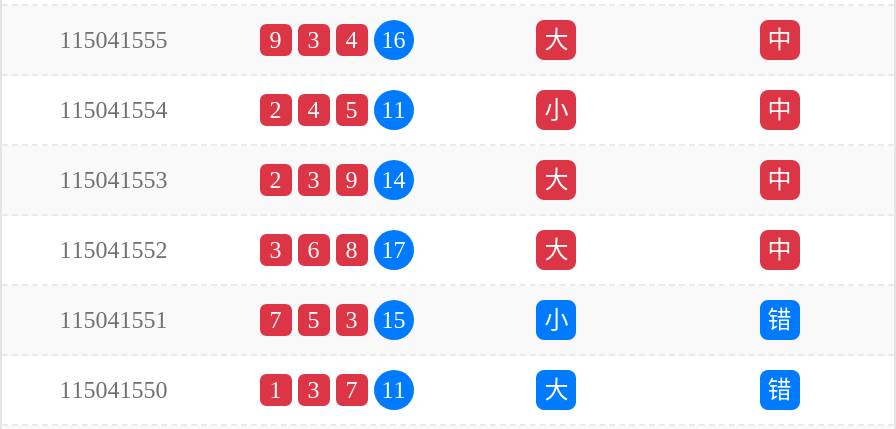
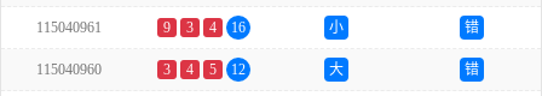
- 115041555
+ 115040961

- 大
- 中
- 115041554
- 2
- 4
- 5
- 11
- 小
- 中
- 115041553
- 2
- 3
- 9
- 14
- 大
- 中
- 115041552
- 3
- 6
- 8
- 17
- 大
- 中
- 115041551
- 7
- 5
- 3
- 15

- 115041550
- 1
+ 115040960

- 7
- 11
+ 4
+ 5
+ 12
